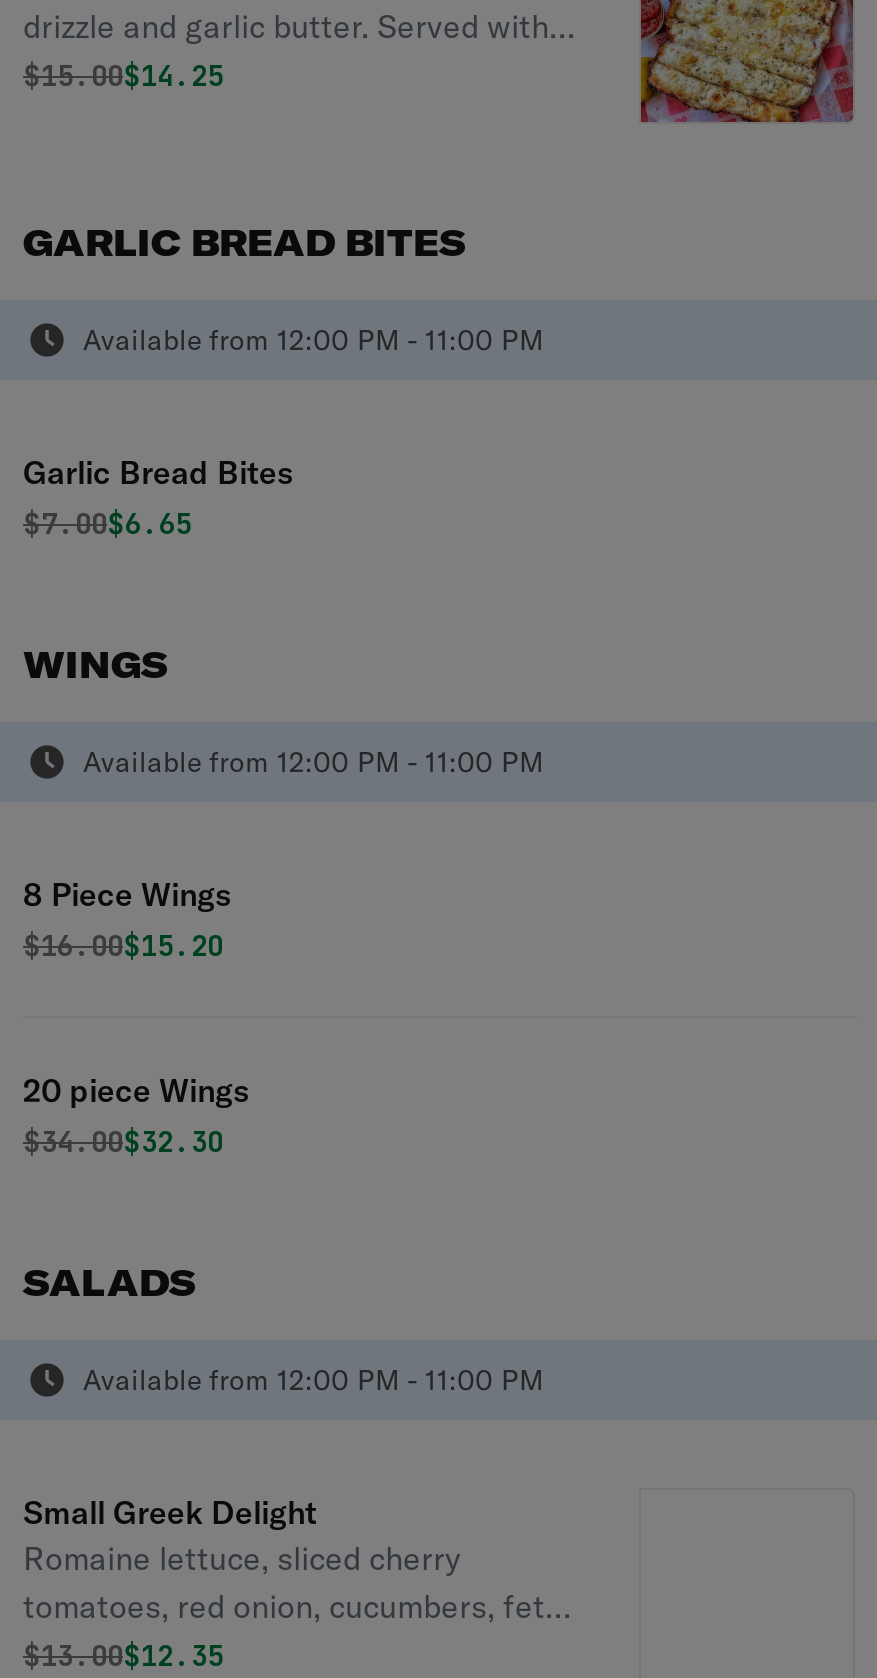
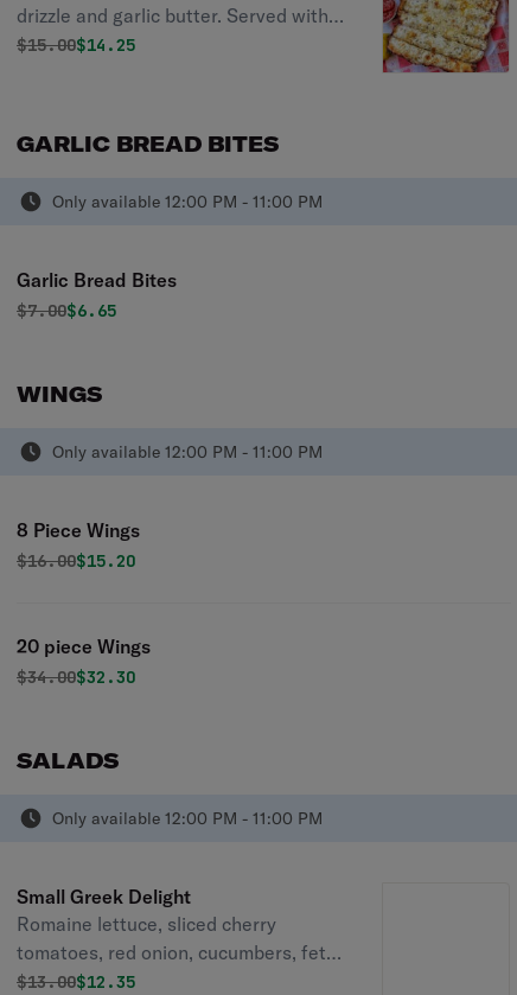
- Available from 12:00 PM - 11:00 PM
+ Only available 12:00 PM - 11:00 PM

- Available from 12:00 PM - 11:00 PM
+ Only available 12:00 PM - 11:00 PM

- Available from 12:00 PM - 11:00 PM
+ Only available 12:00 PM - 11:00 PM
